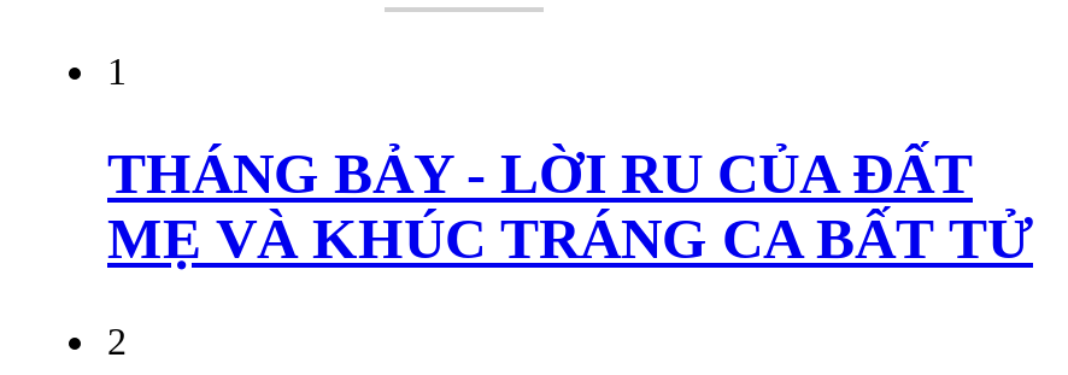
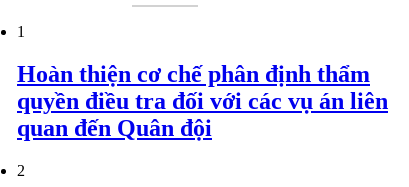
- THÁNG BẢY - LỜI RU CỦA ĐẤT
- MẸ VÀ KHÚC TRÁNG CA BẤT TỬ
+ Hoàn thiện cơ chế phân định thẩm
+ quyền điều tra đối với các vụ án liên
+ quan đến Quân đội
